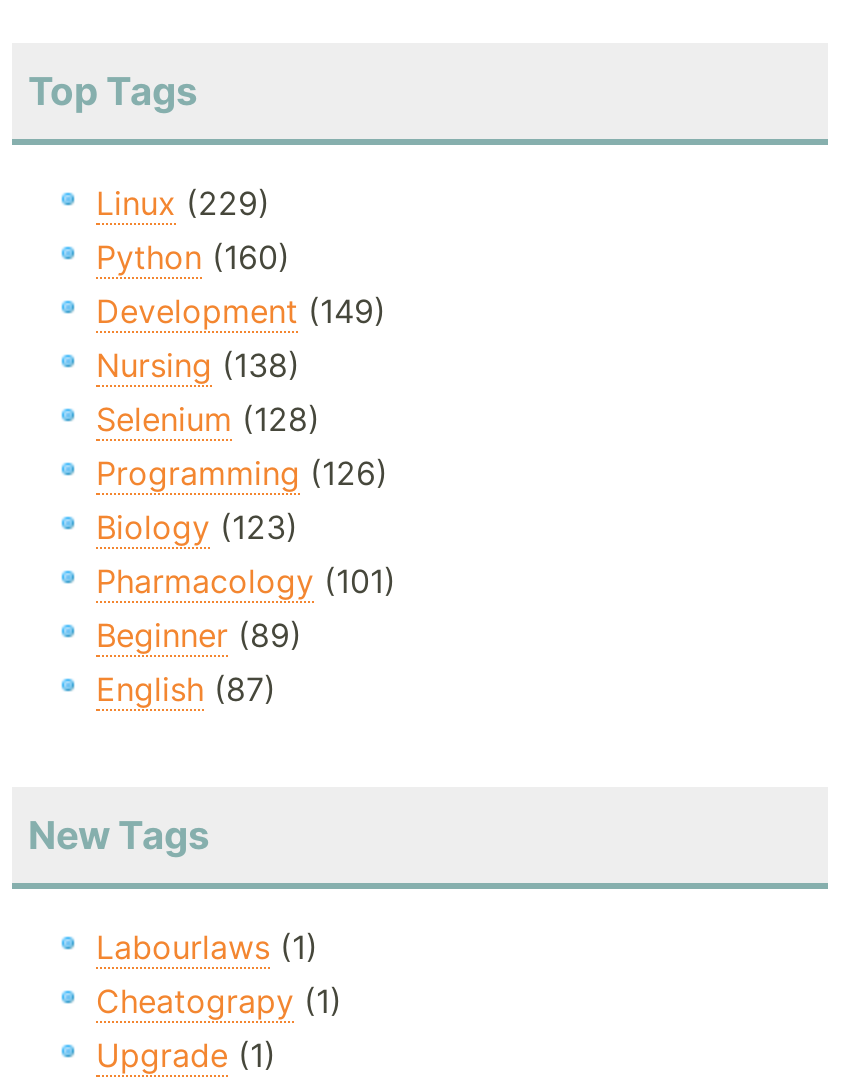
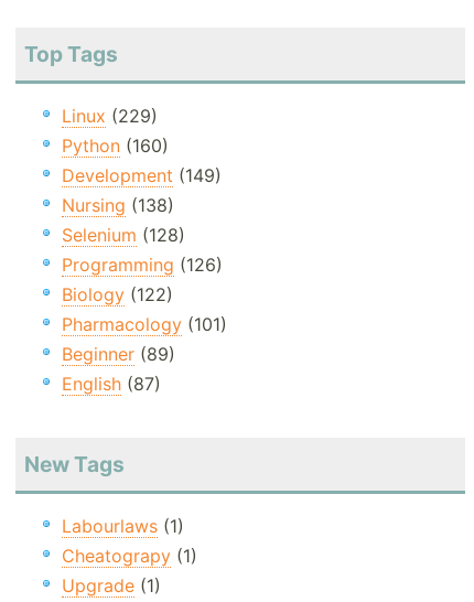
- Biology (123)
+ Biology (122)
